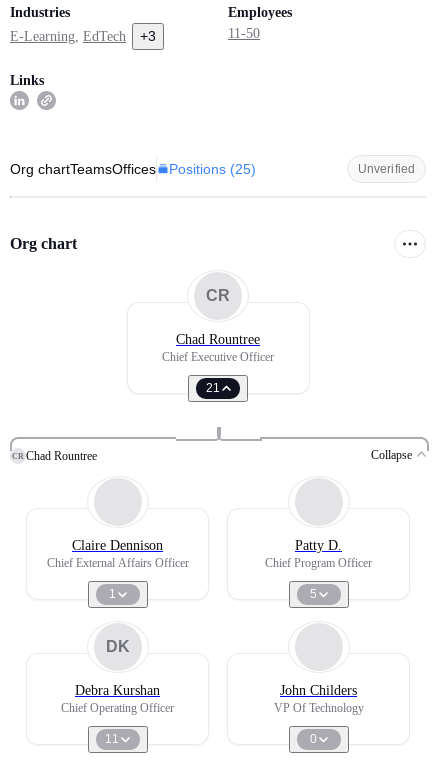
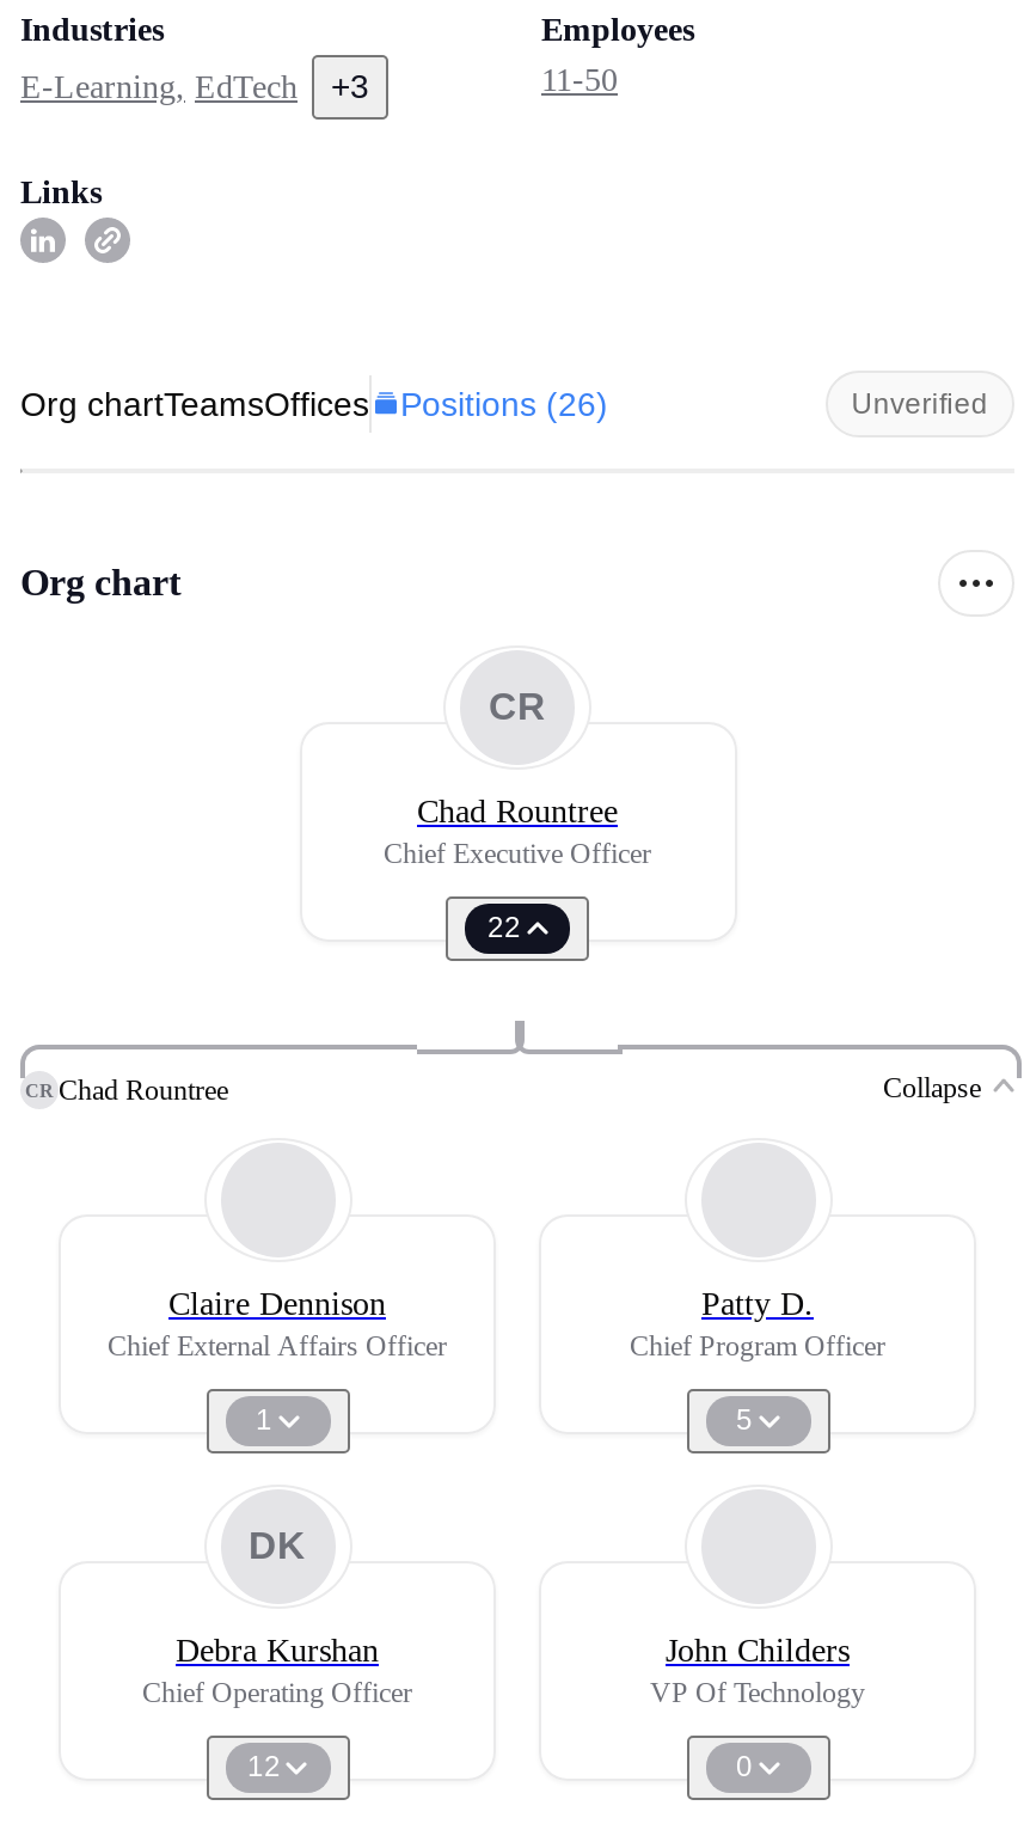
- Org chartTeamsOffices Positions (25)
+ Org chartTeamsOffices Positions (26)

- 21
+ 22

- 11
+ 12
